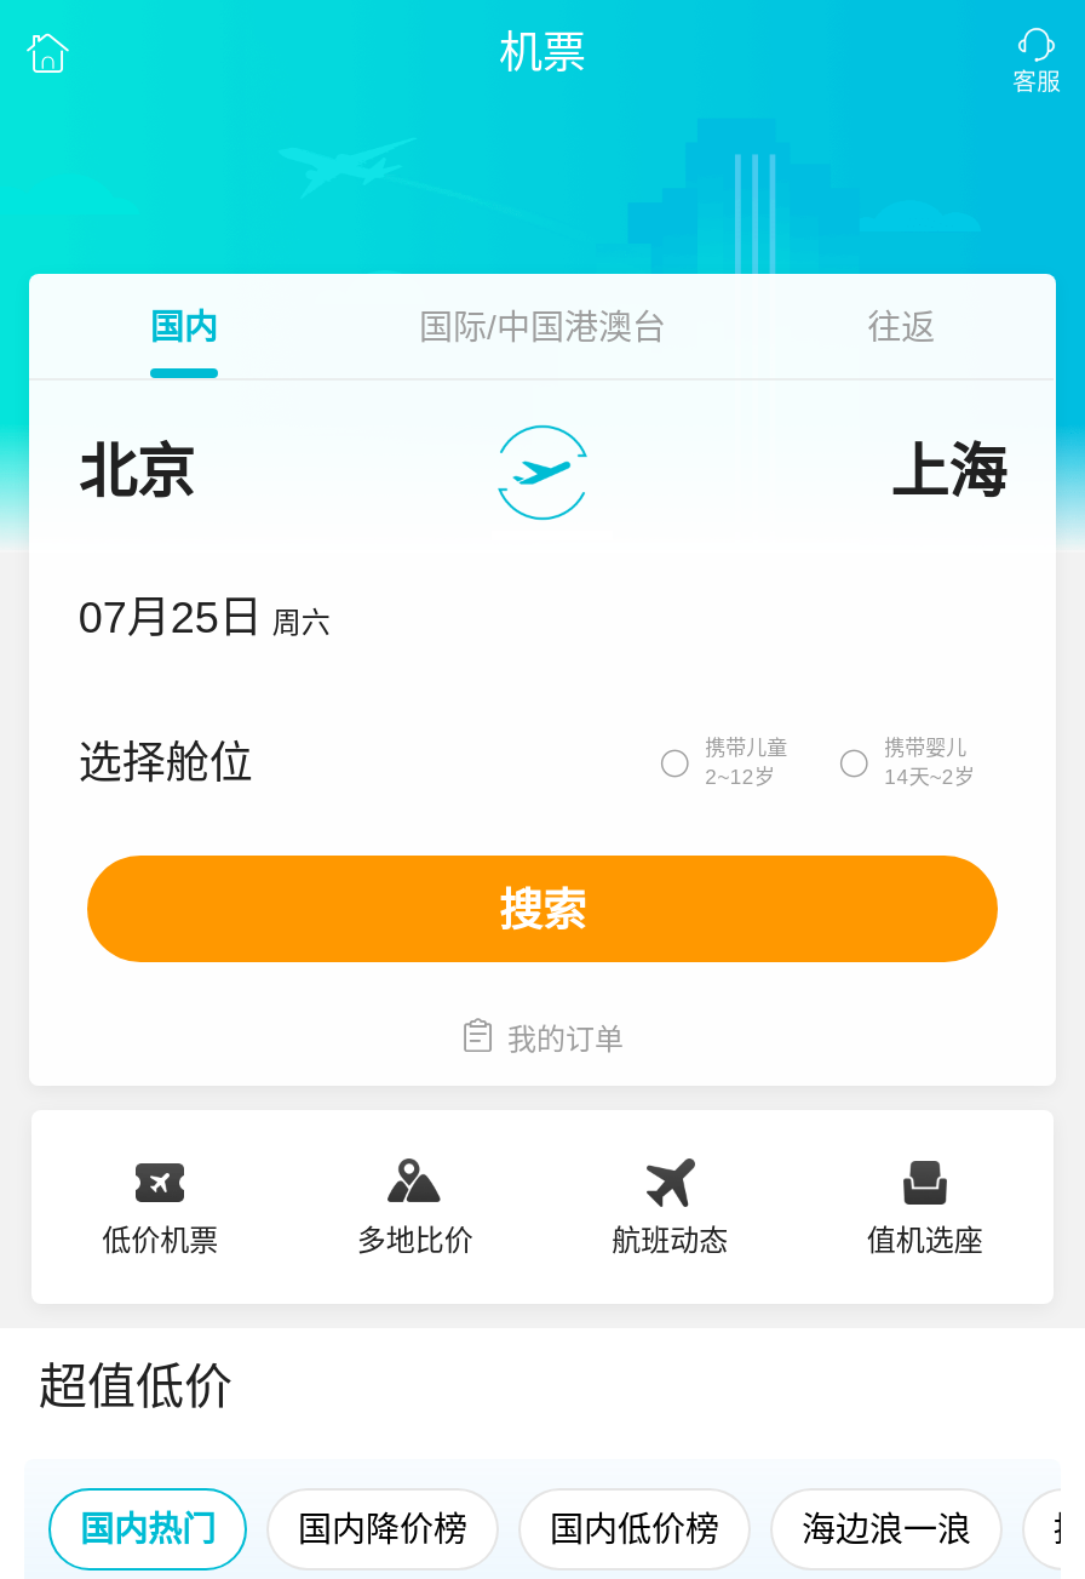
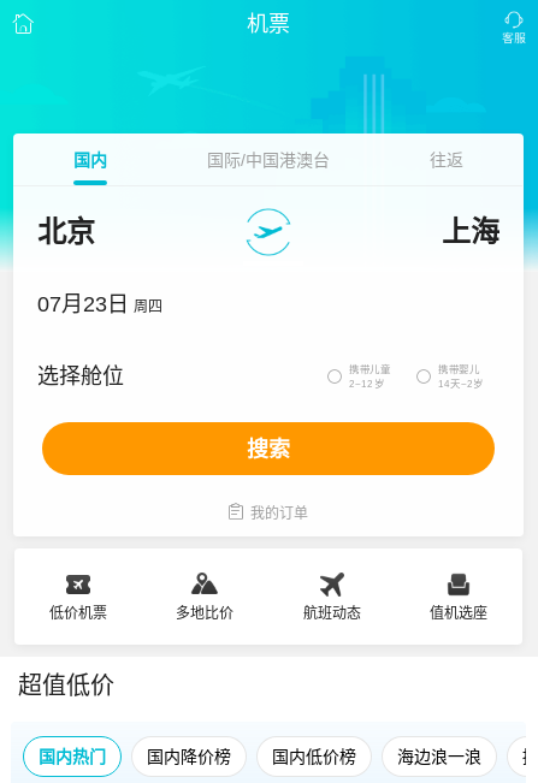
- 07月25日 周六
+ 07月23日 周四
